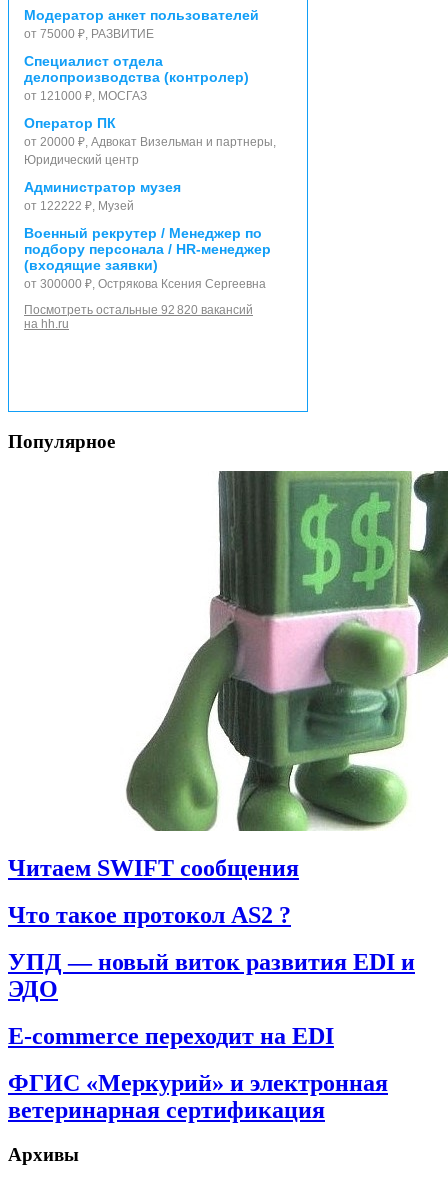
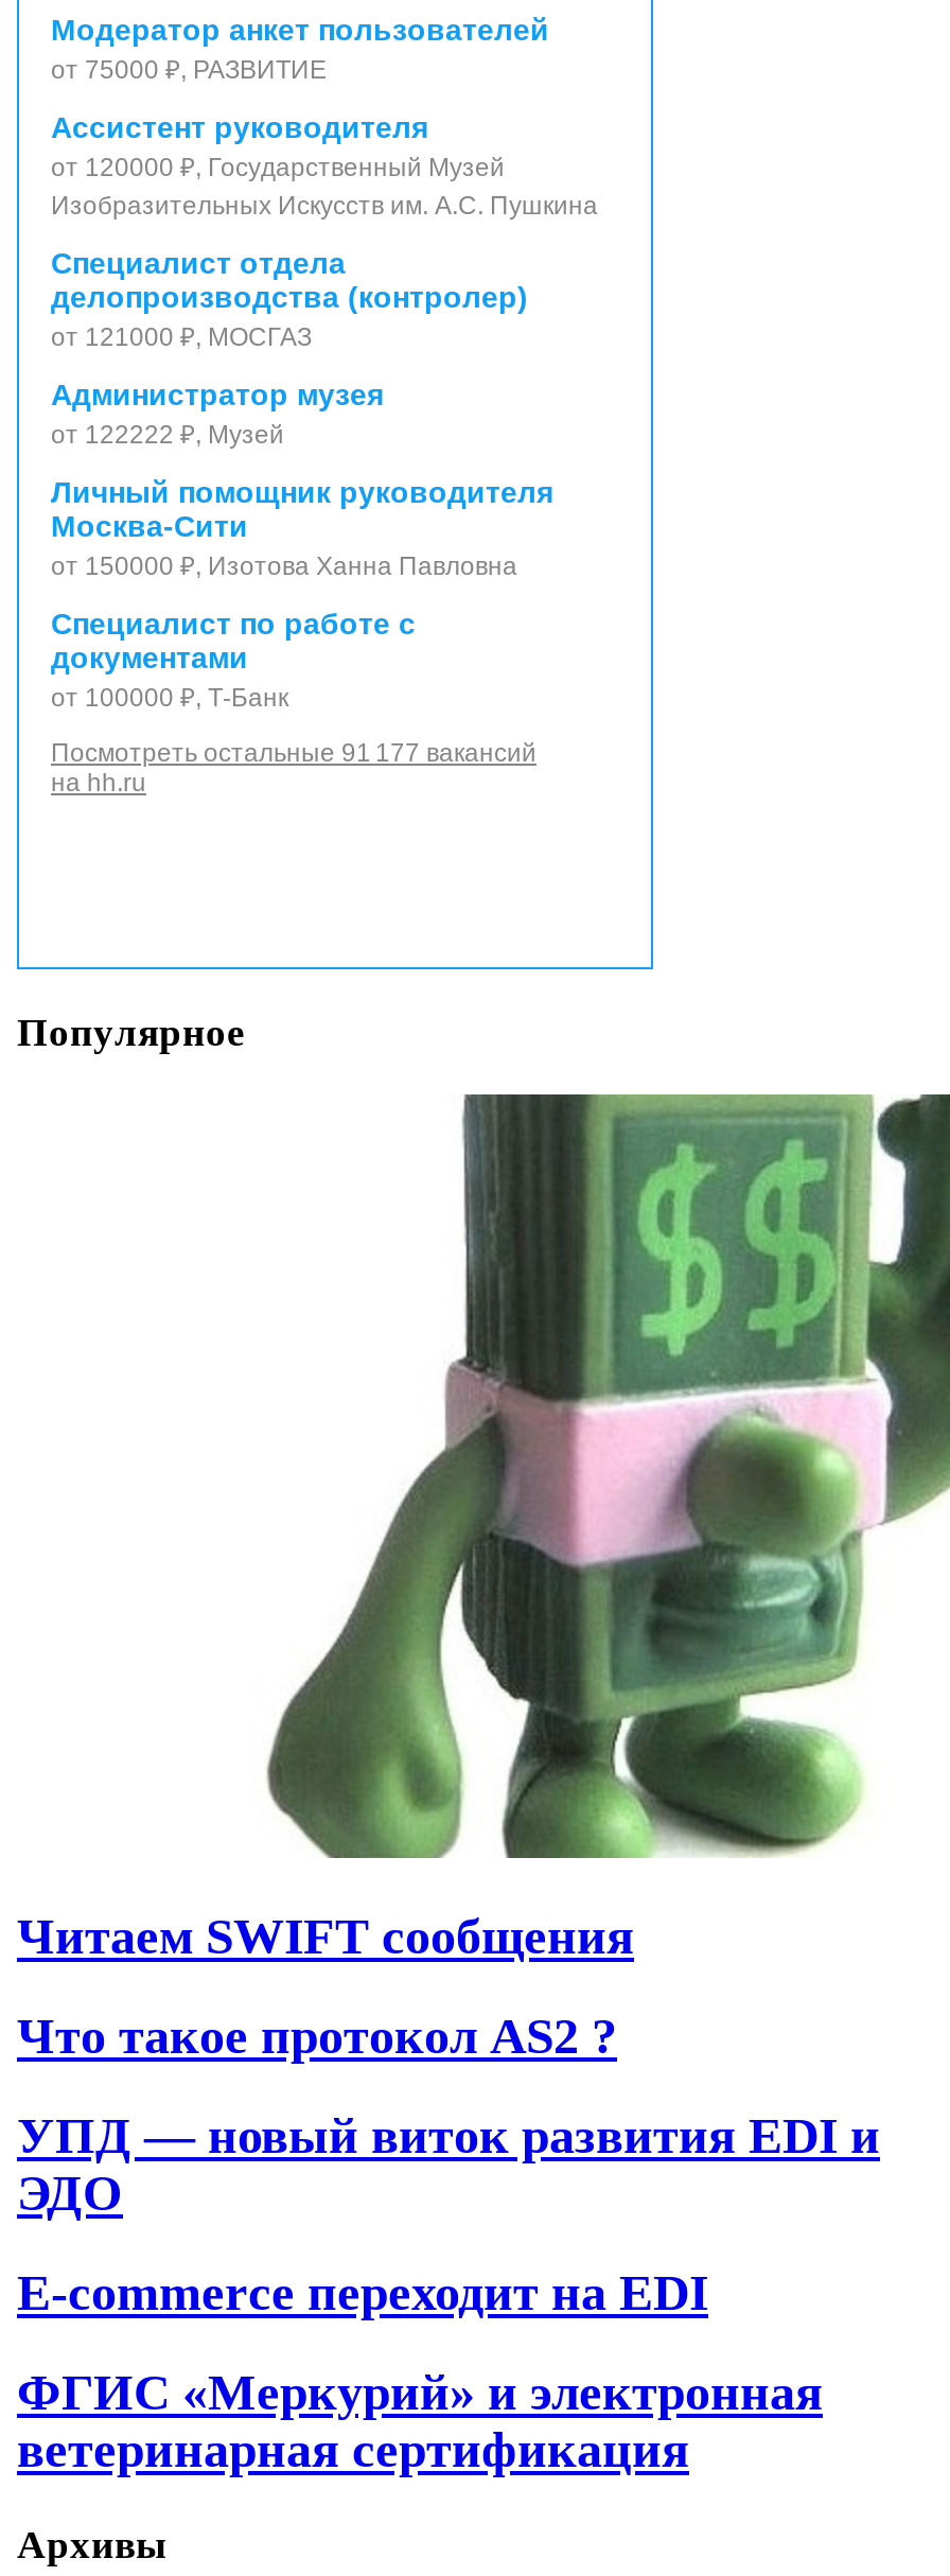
+ Ассистент руководителя
+ от 120000 ₽, Государственный Музей
+ Изобразительных Искусств им. А.С. Пушкина

moved down: Специалист отдела | делопроизводства (контролер) | от 121000 ₽, МОСГАЗ

- Оператор ПК
- от 20000 ₽, Адвокат Визельман и партнеры,
- Юридический центр

- Военный рекрутер / Менеджер по
- подбору персонала / HR-менеджер
- (входящие заявки)
- от 300000 ₽, Острякова Ксения Сергеевна
- Посмотреть остальные 92 820 вакансий
+ Личный помощник руководителя
+ Москва-Сити
+ от 150000 ₽, Изотова Ханна Павловна
+ Специалист по работе с
+ документами
+ от 100000 ₽, Т-Банк
+ Посмотреть остальные 91 177 вакансий
